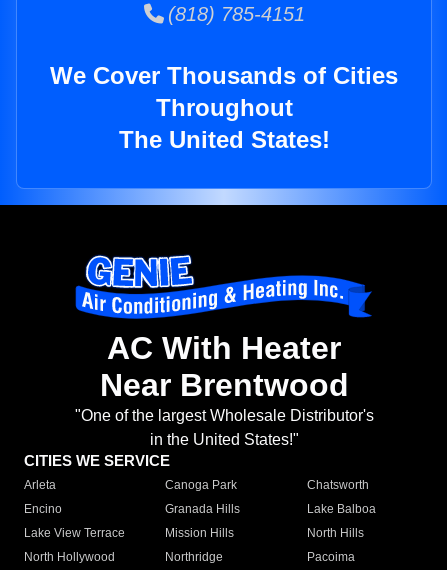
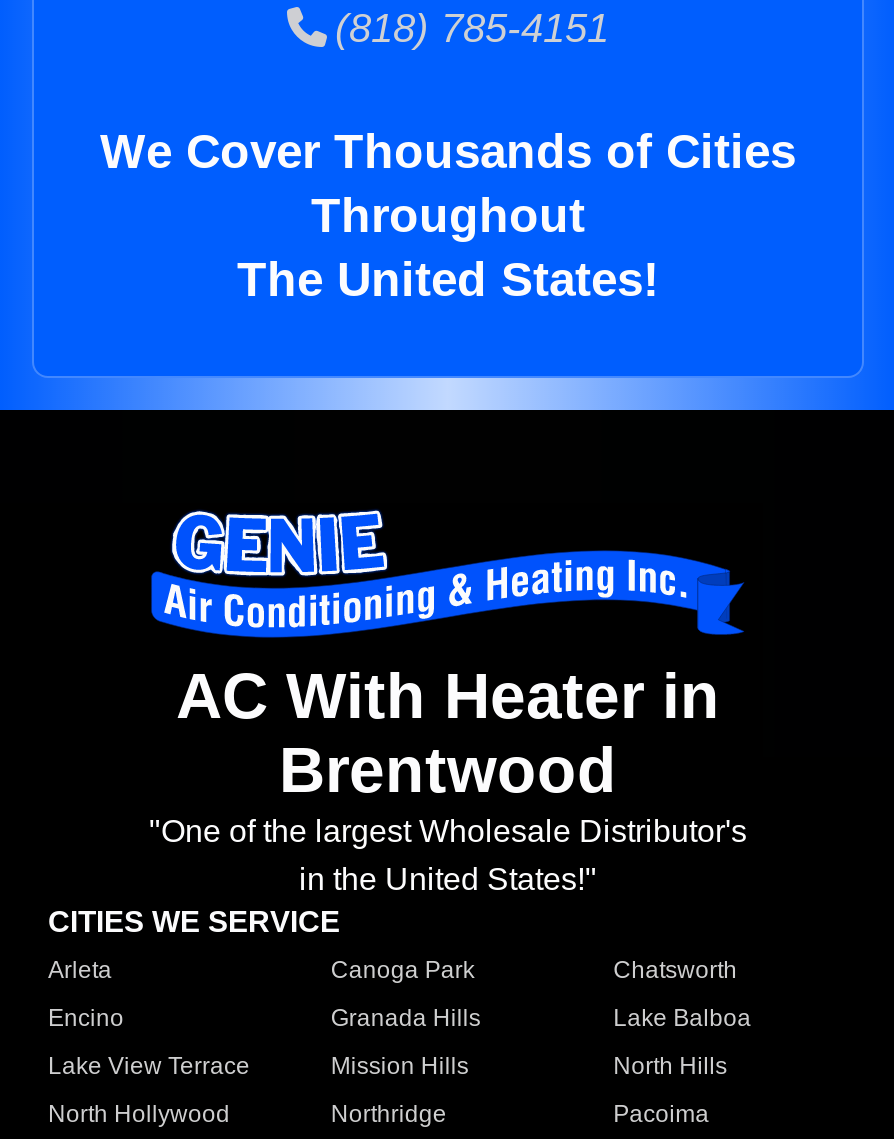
- AC With Heater
- Near Brentwood
+ AC With Heater in
+ Brentwood
